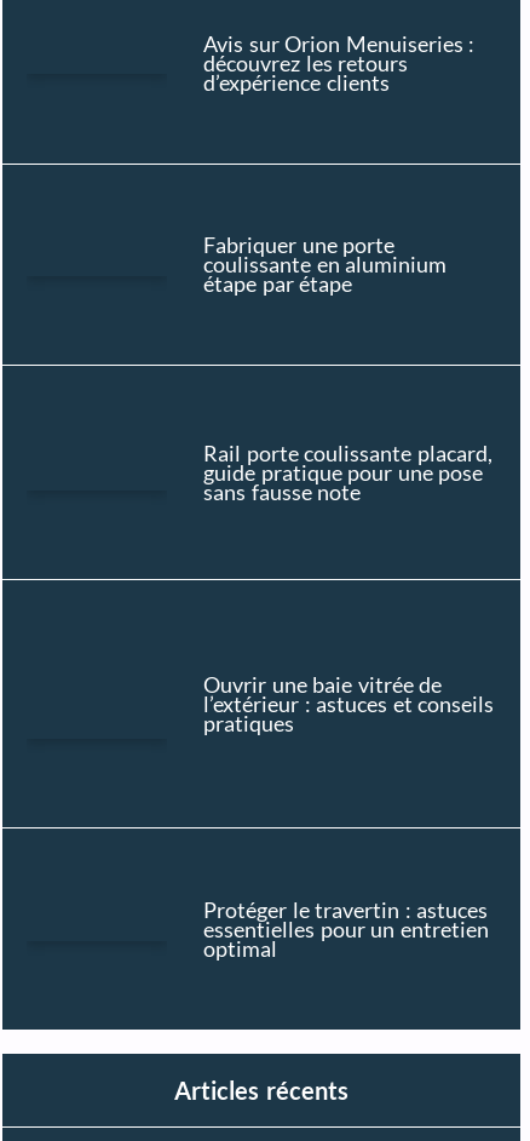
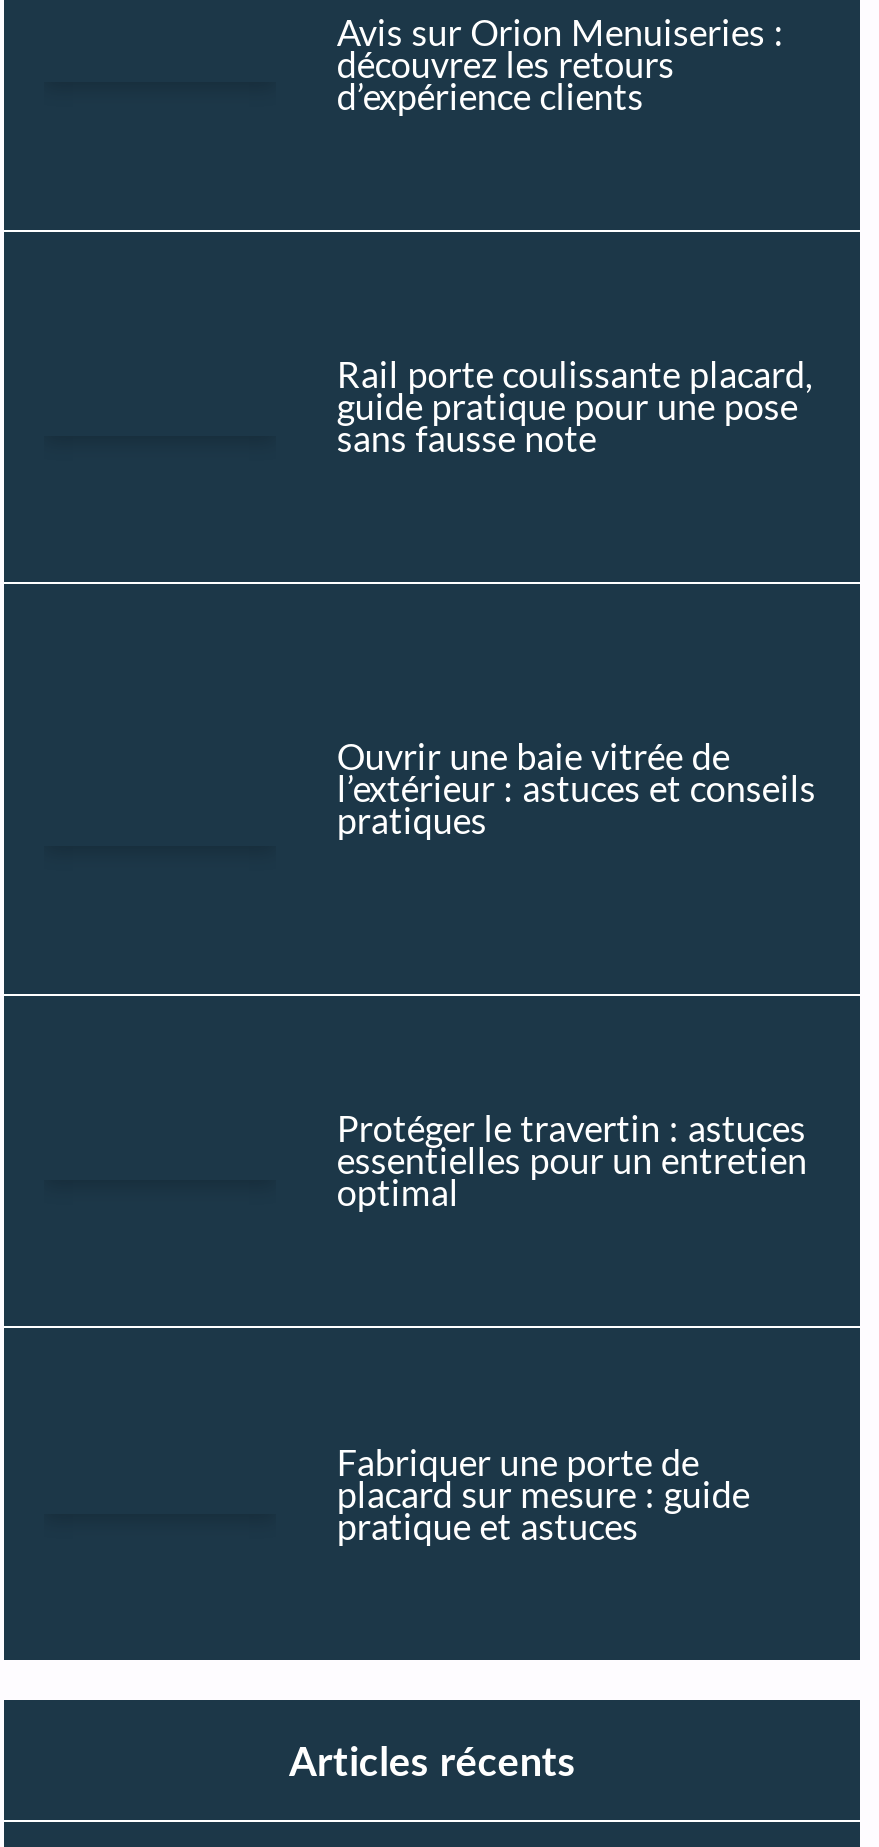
- Fabriquer une porte
- coulissante en aluminium
- étape par étape

moved up: Rail porte coulissante placard, | guide pratique pour une pose | sans fausse note | ... | essentielles pour un entretien | optimal

+ Fabriquer une porte de
+ placard sur mesure : guide
+ pratique et astuces
